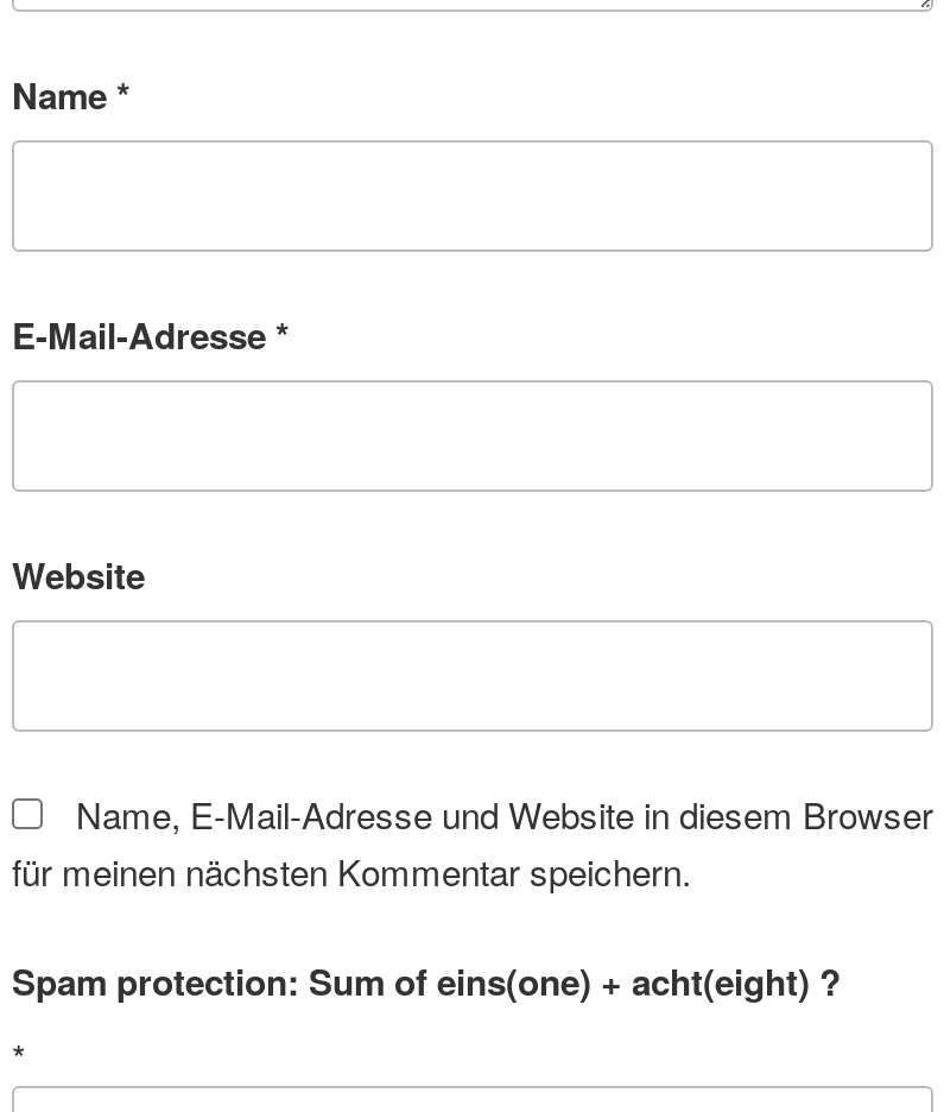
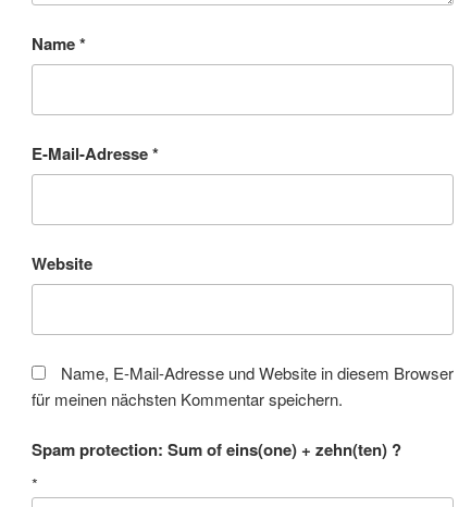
- Spam protection: Sum of eins(one) + acht(eight) ?
+ Spam protection: Sum of eins(one) + zehn(ten) ?
